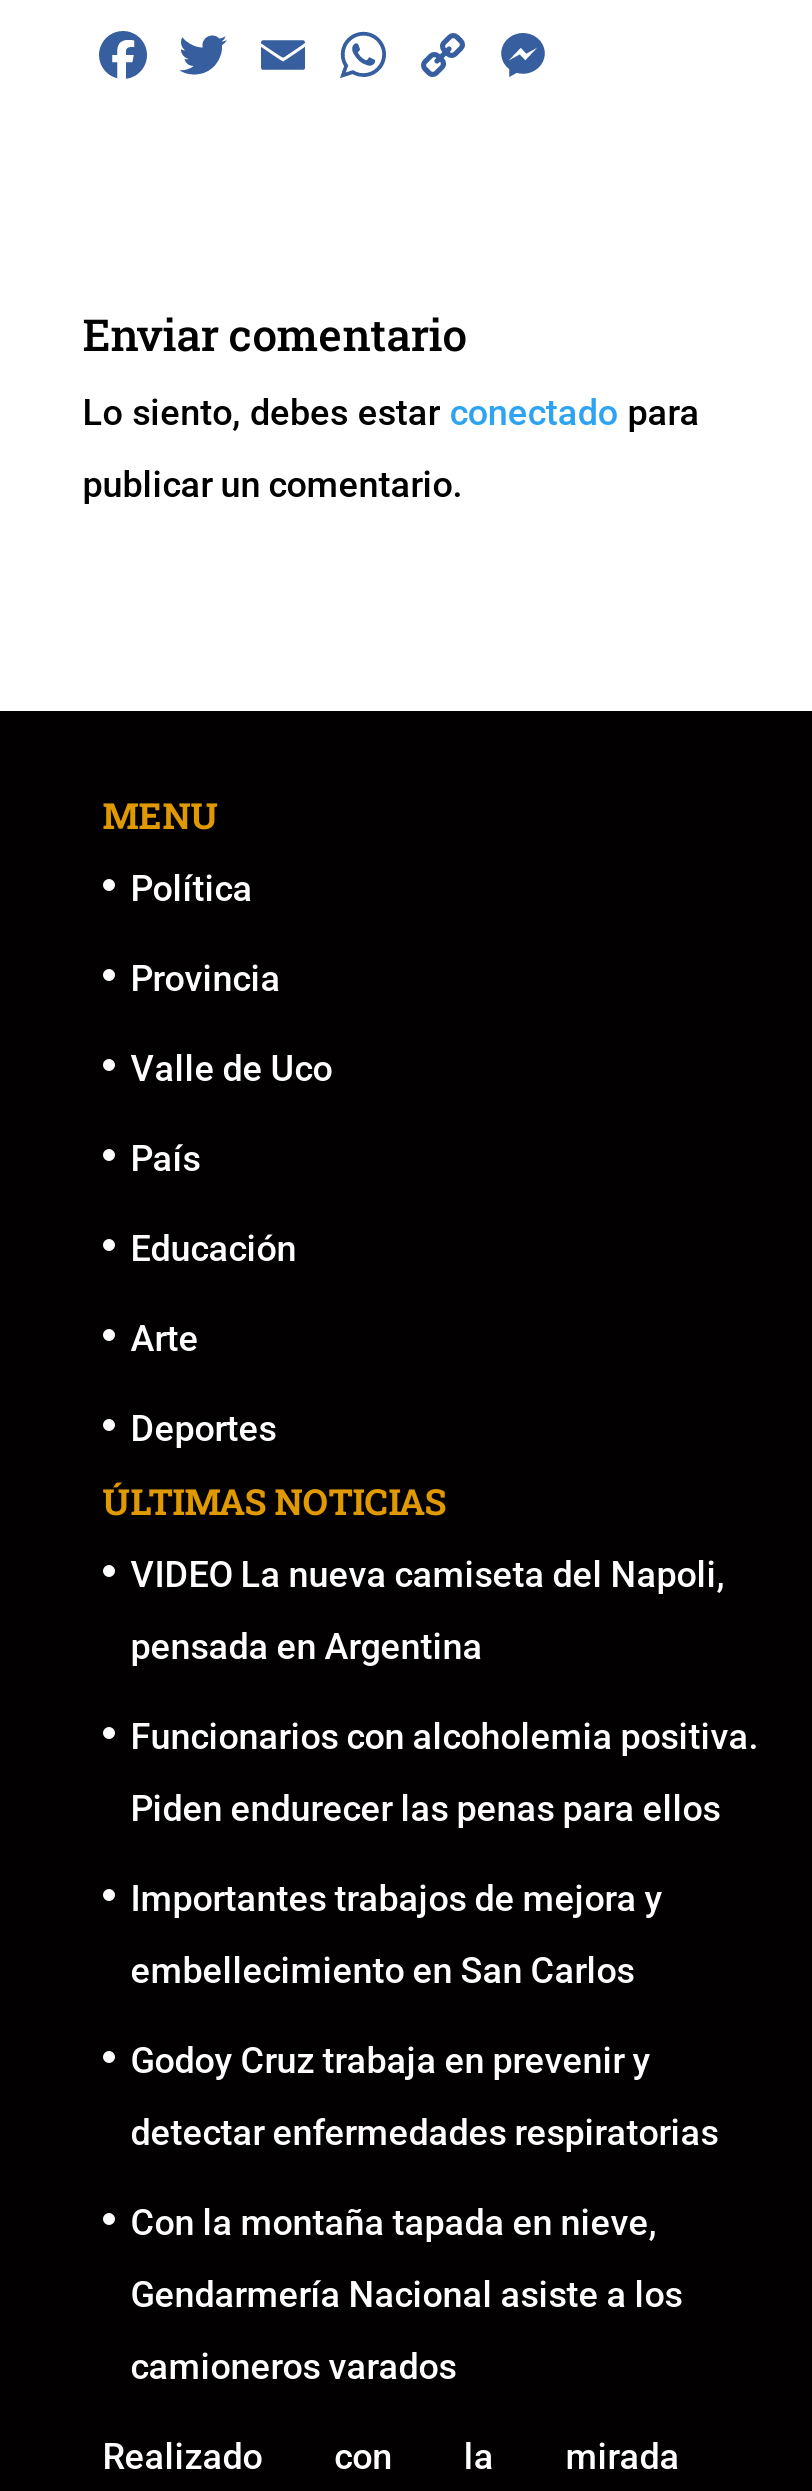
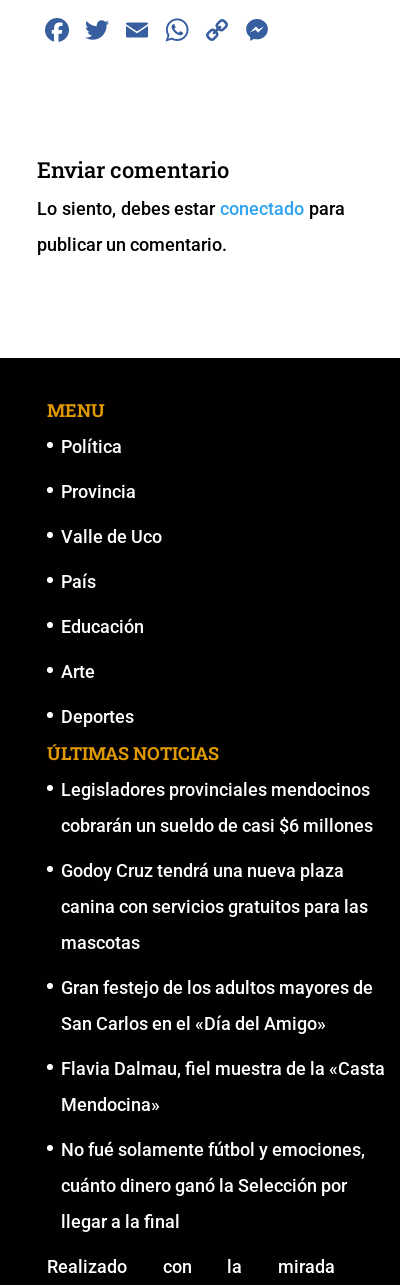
- VIDEO La nueva camiseta del Napoli,
- pensada en Argentina
- Funcionarios con alcoholemia positiva.
- Piden endurecer las penas para ellos
- Importantes trabajos de mejora y
- embellecimiento en San Carlos
- Godoy Cruz trabaja en prevenir y
- detectar enfermedades respiratorias
- Con la montaña tapada en nieve,
- Gendarmería Nacional asiste a los
- camioneros varados
+ Legisladores provinciales mendocinos
+ cobrarán un sueldo de casi $6 millones
+ Godoy Cruz tendrá una nueva plaza
+ canina con servicios gratuitos para las
+ mascotas
+ Gran festejo de los adultos mayores de
+ San Carlos en el «Día del Amigo»
+ Flavia Dalmau, fiel muestra de la «Casta
+ Mendocina»
+ No fué solamente fútbol y emociones,
+ cuánto dinero ganó la Selección por
+ llegar a la final
